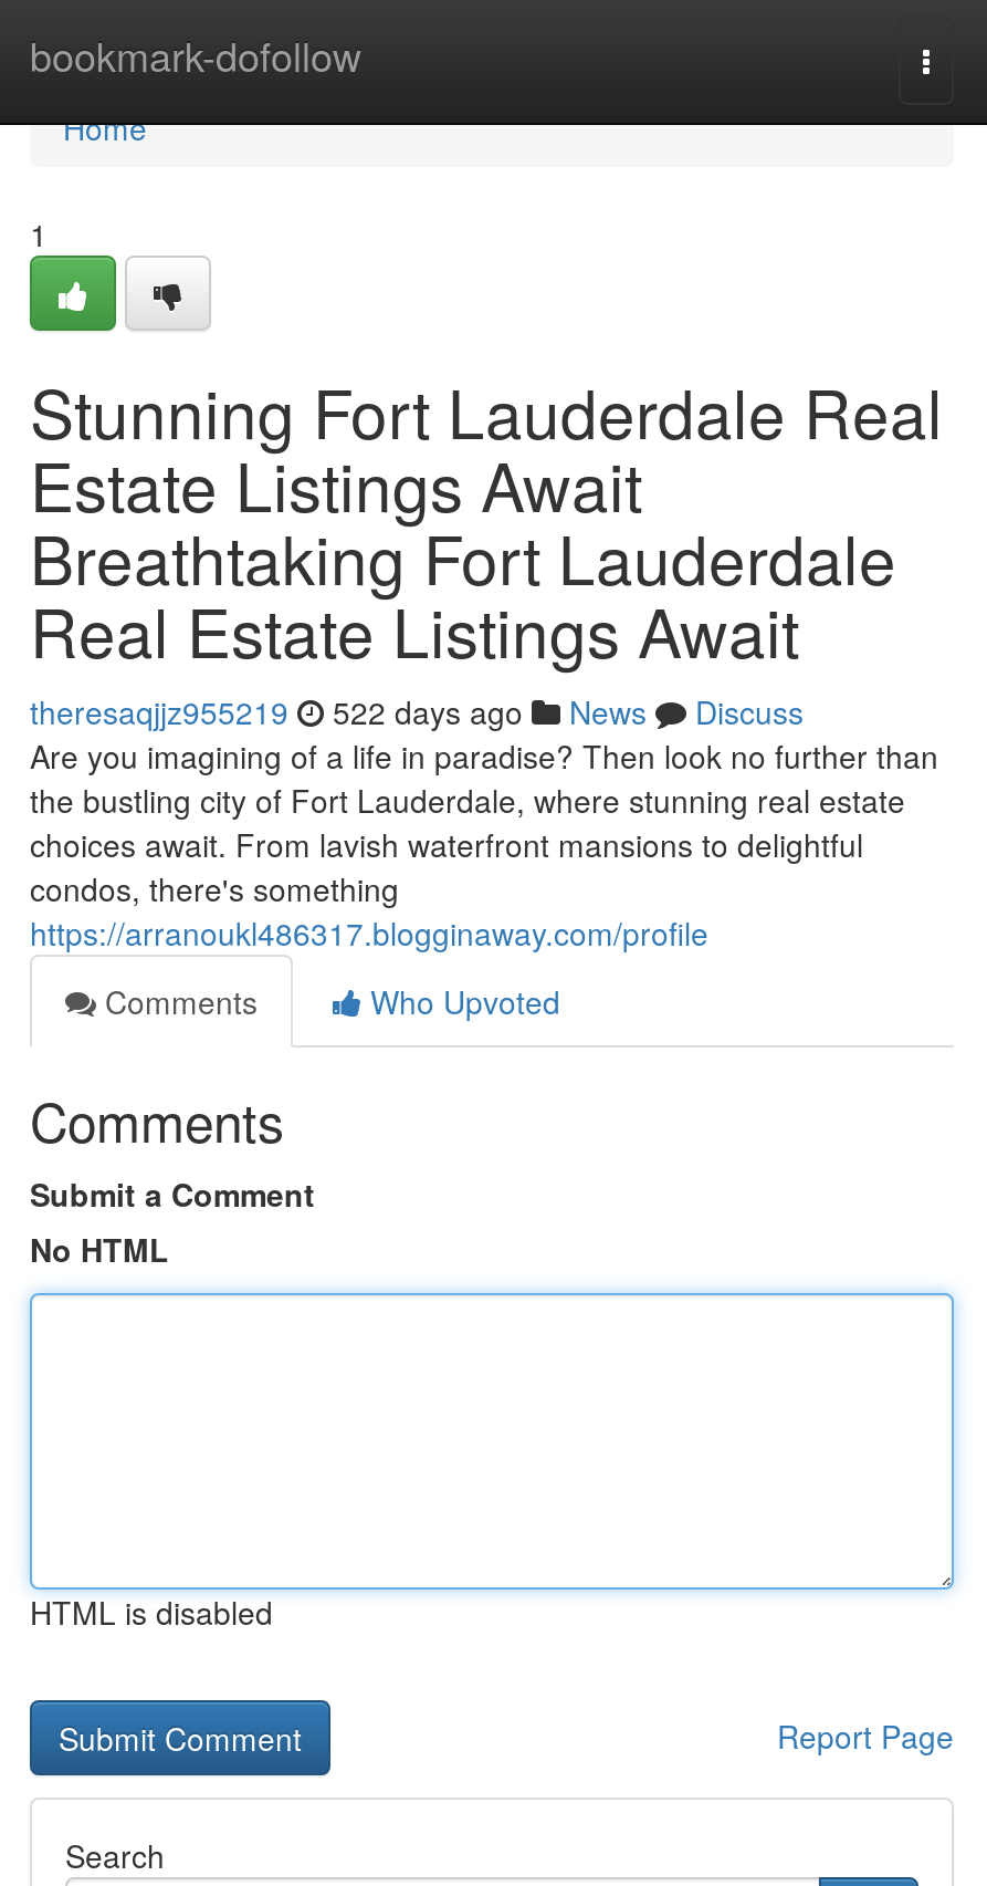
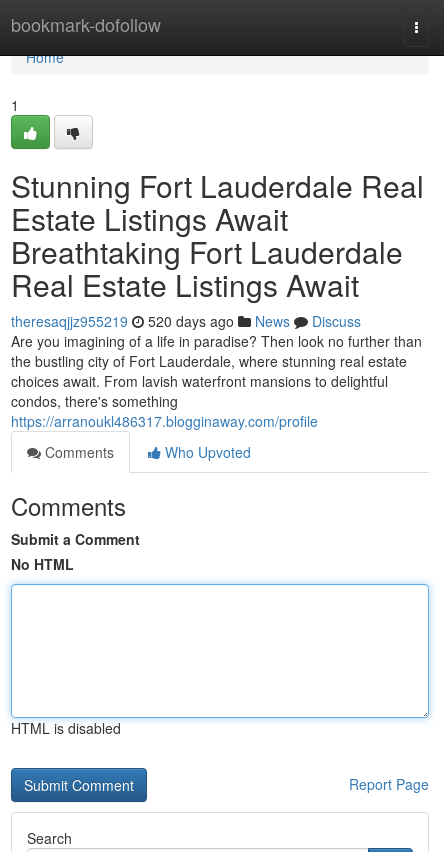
- theresaqjjz955219 522 days ago News Discuss
+ theresaqjjz955219 520 days ago News Discuss
